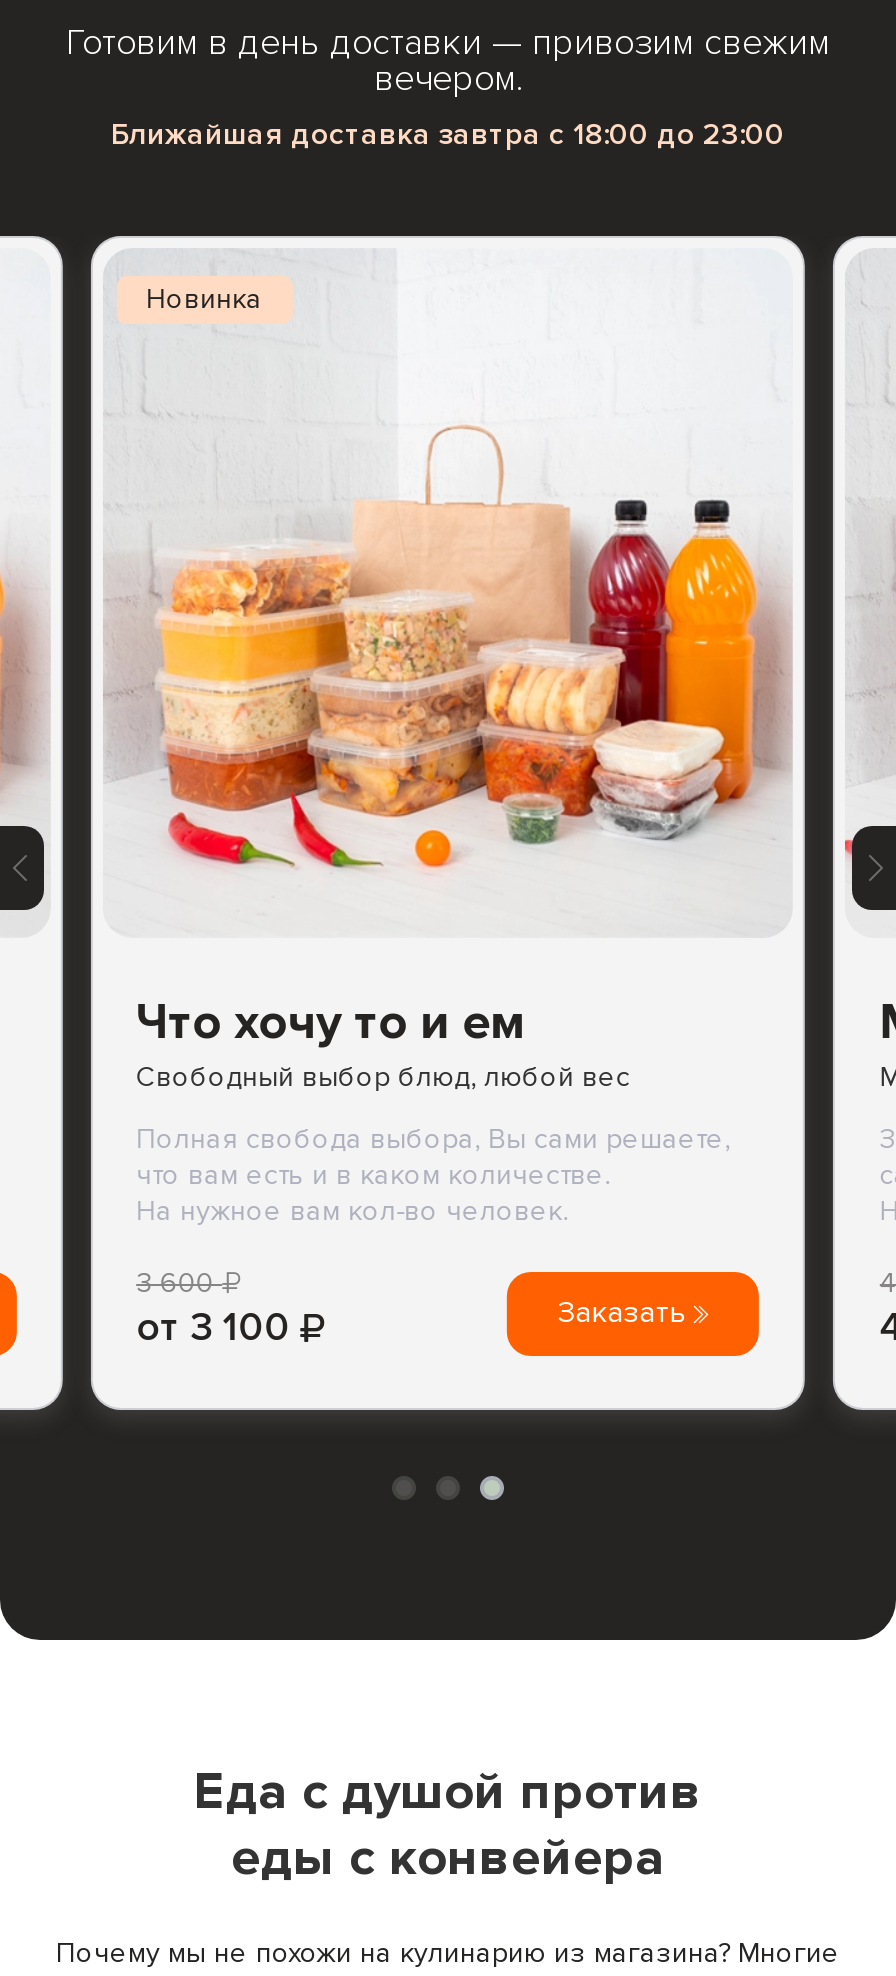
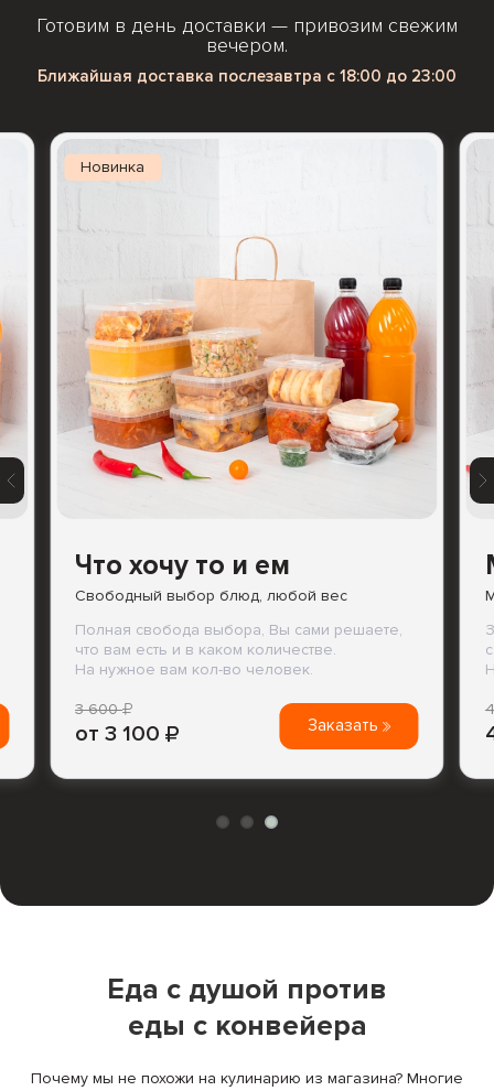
- Ближайшая доставка завтра с 18:00 до 23:00
+ Ближайшая доставка послезавтра с 18:00 до 23:00
